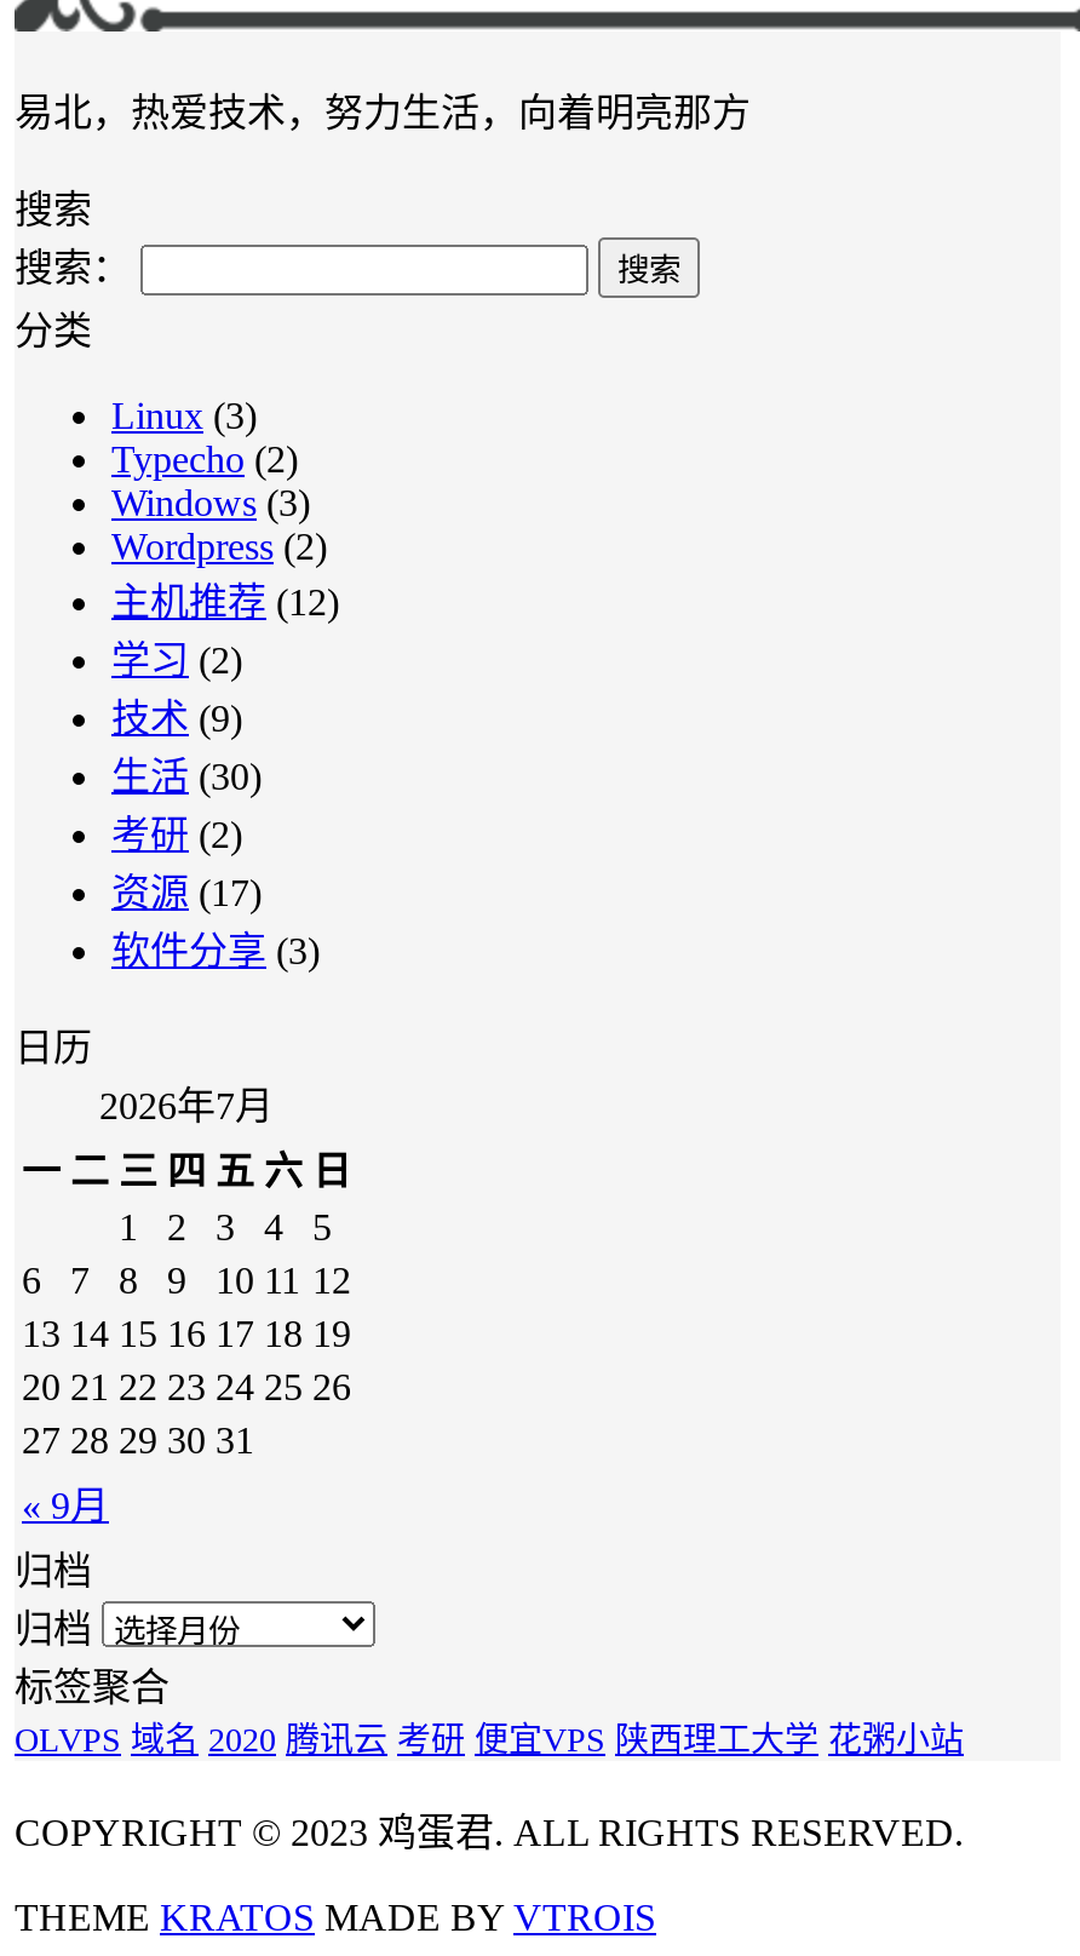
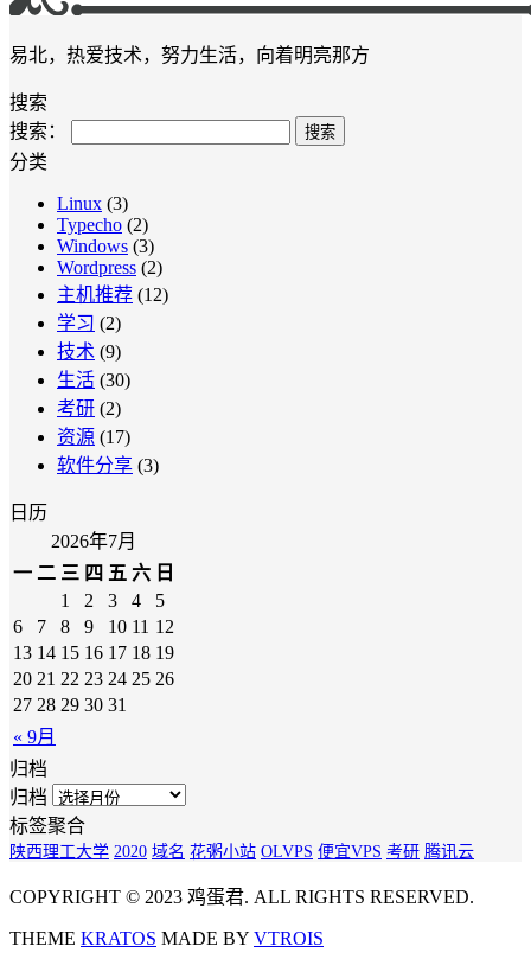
- OLVPS 域名 2020 腾讯云 考研 便宜VPS 陕西理工大学 花粥小站
+ 陕西理工大学 2020 域名 花粥小站 OLVPS 便宜VPS 考研 腾讯云
